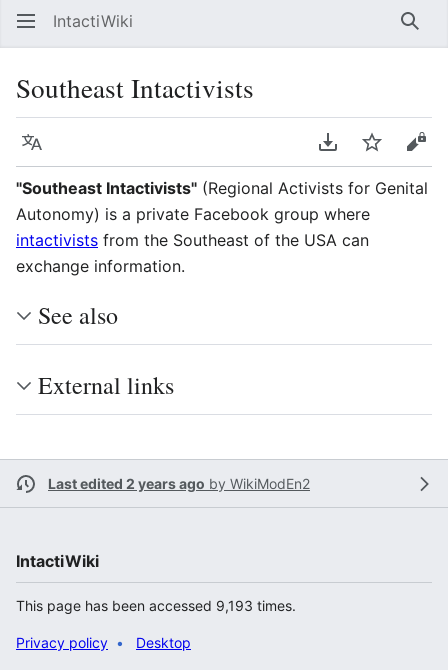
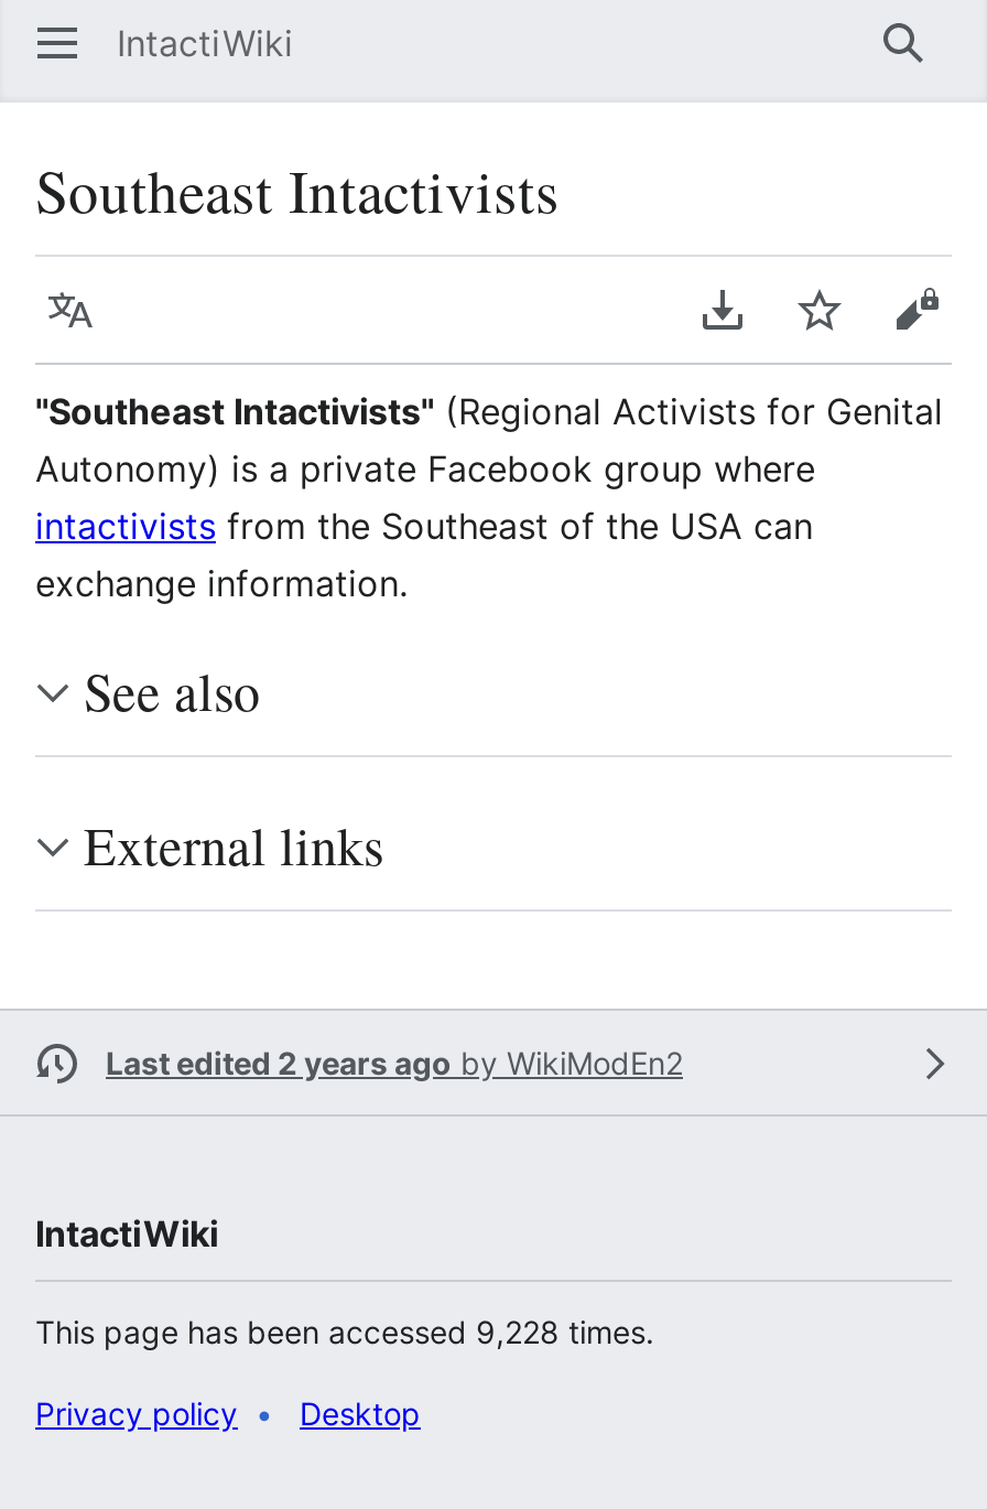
- This page has been accessed 9,193 times.
+ This page has been accessed 9,228 times.
